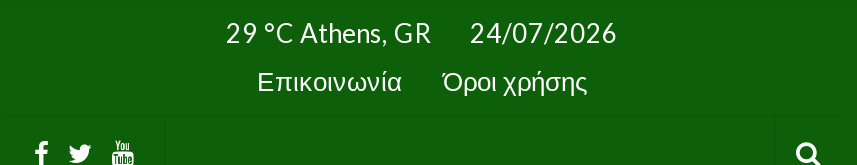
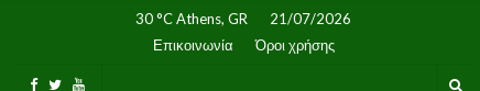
- 29 °C Athens, GR
+ 30 °C Athens, GR

- 24/07/2026
+ 21/07/2026
